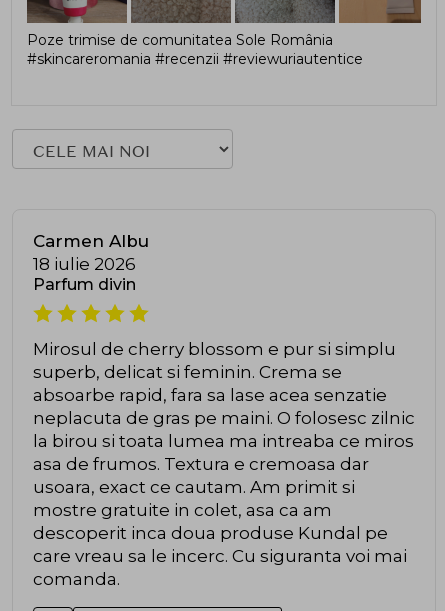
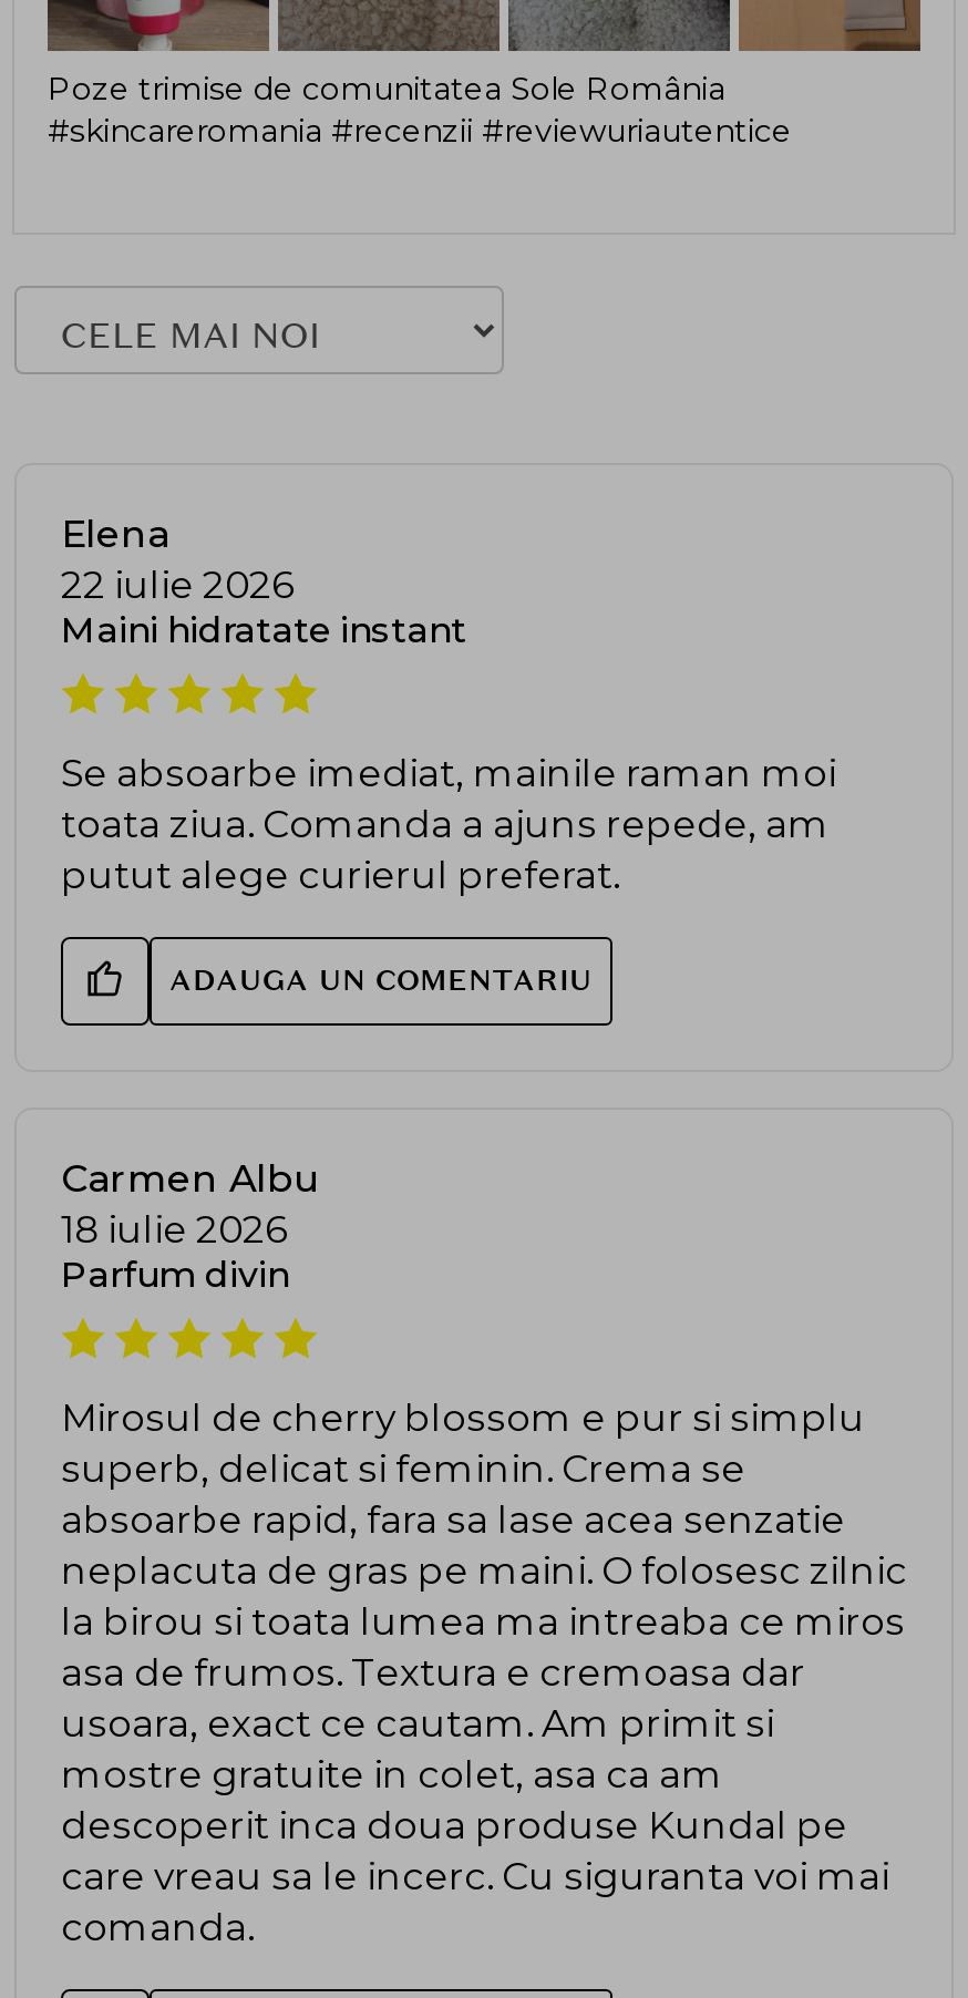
+ Elena
+ 22 iulie 2026
+ Maini hidratate instant
+ Se absoarbe imediat, mainile raman moi
+ toata ziua. Comanda a ajuns repede, am
+ putut alege curierul preferat.
+ ADAUGA UN COMENTARIU
